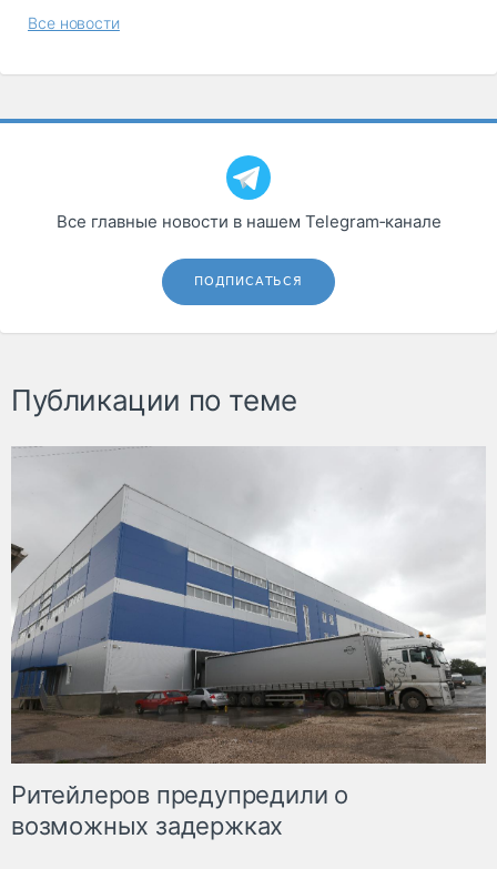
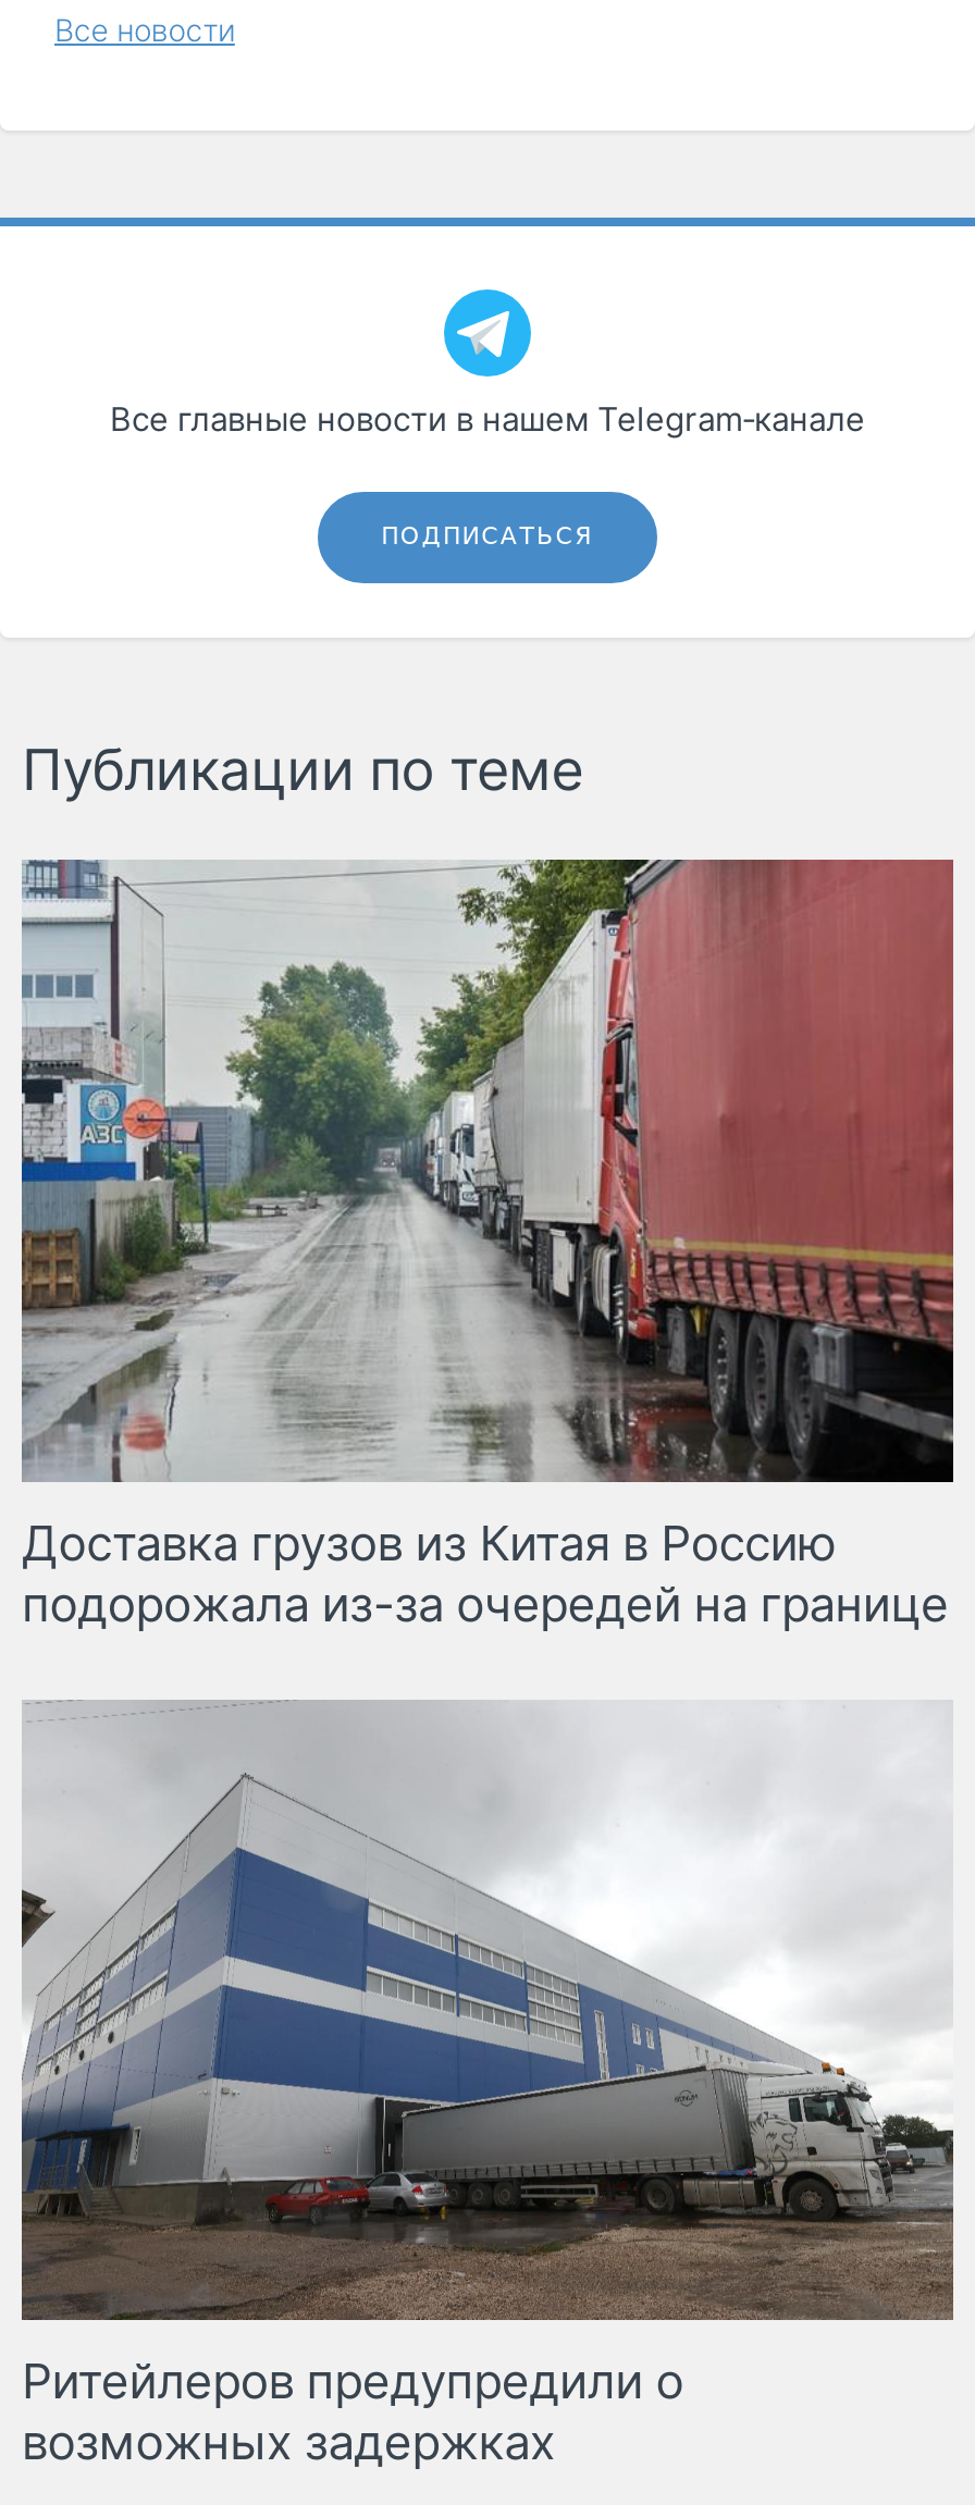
+ [image]
+ Доставка грузов из Китая в Россию
+ подорожала из-за очередей на границе
